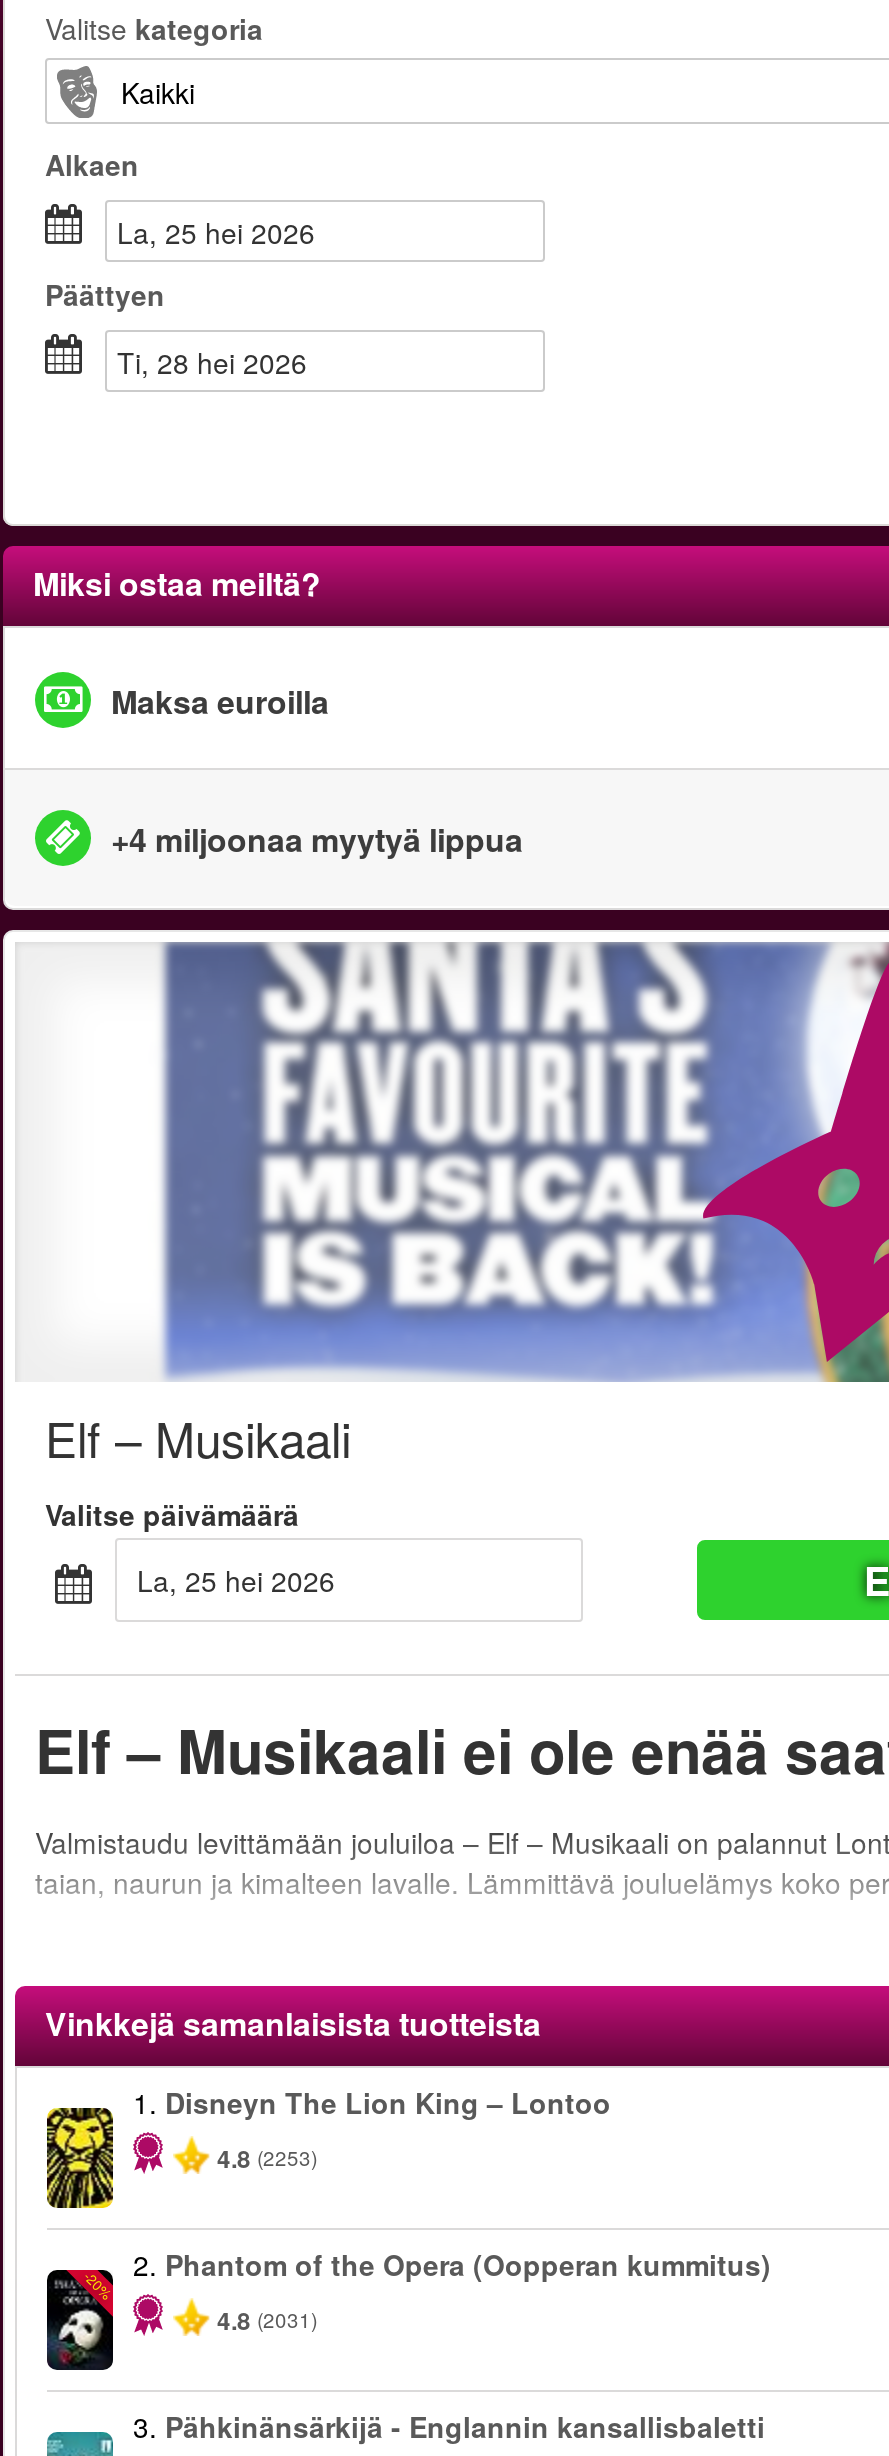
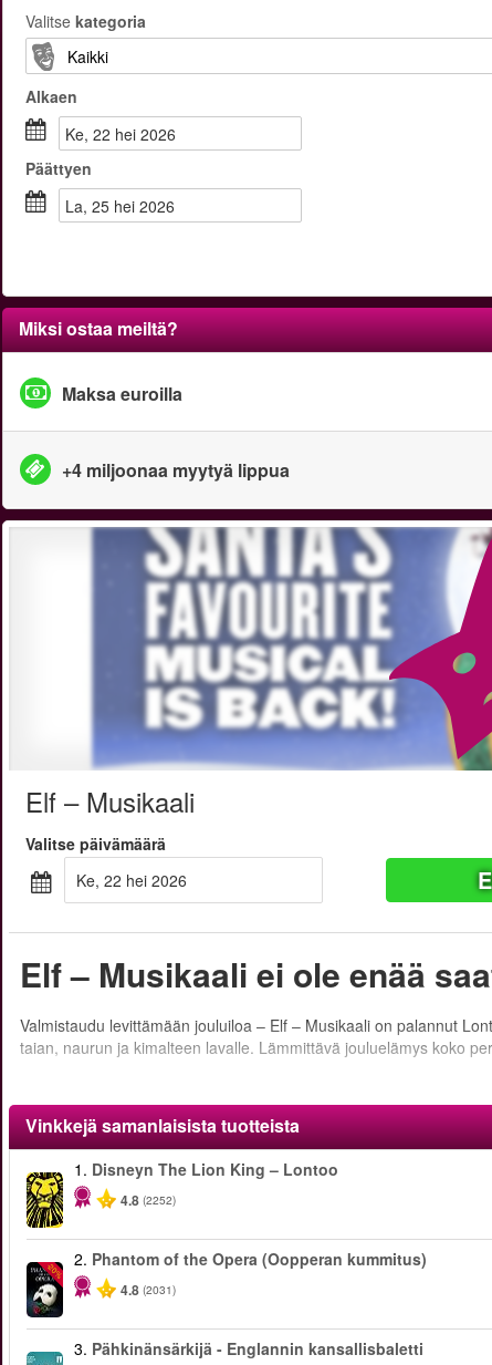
- la, 25 hei 2026
+ ke, 22 hei 2026

- ti, 28 hei 2026
+ la, 25 hei 2026

- la, 25 hei 2026
+ ke, 22 hei 2026

- 4.8 (2253)
+ 4.8 (2252)
